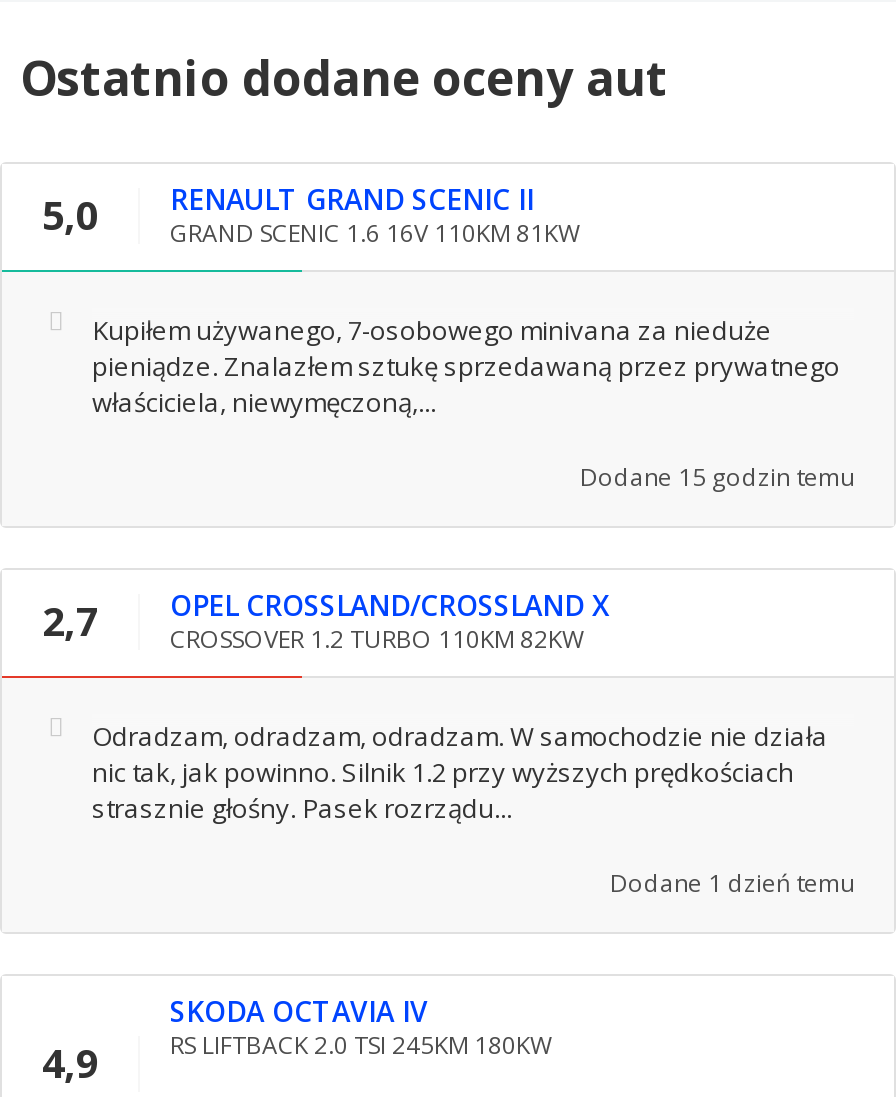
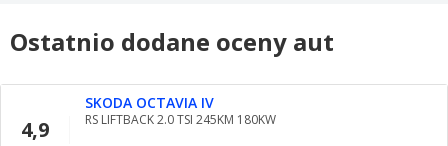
- 5,0
- RENAULT GRAND SCENIC II
- GRAND SCENIC 1.6 16V 110KM 81KW
- Kupiłem używanego, 7-osobowego minivana za nieduże
- pieniądze. Znalazłem sztukę sprzedawaną przez prywatnego
- właściciela, niewymęczoną,...
- Dodane 15 godzin temu
- 2,7
- OPEL CROSSLAND/CROSSLAND X
- CROSSOVER 1.2 TURBO 110KM 82KW
- Odradzam, odradzam, odradzam. W samochodzie nie działa
- nic tak, jak powinno. Silnik 1.2 przy wyższych prędkościach
- strasznie głośny. Pasek rozrządu...
- Dodane 1 dzień temu
